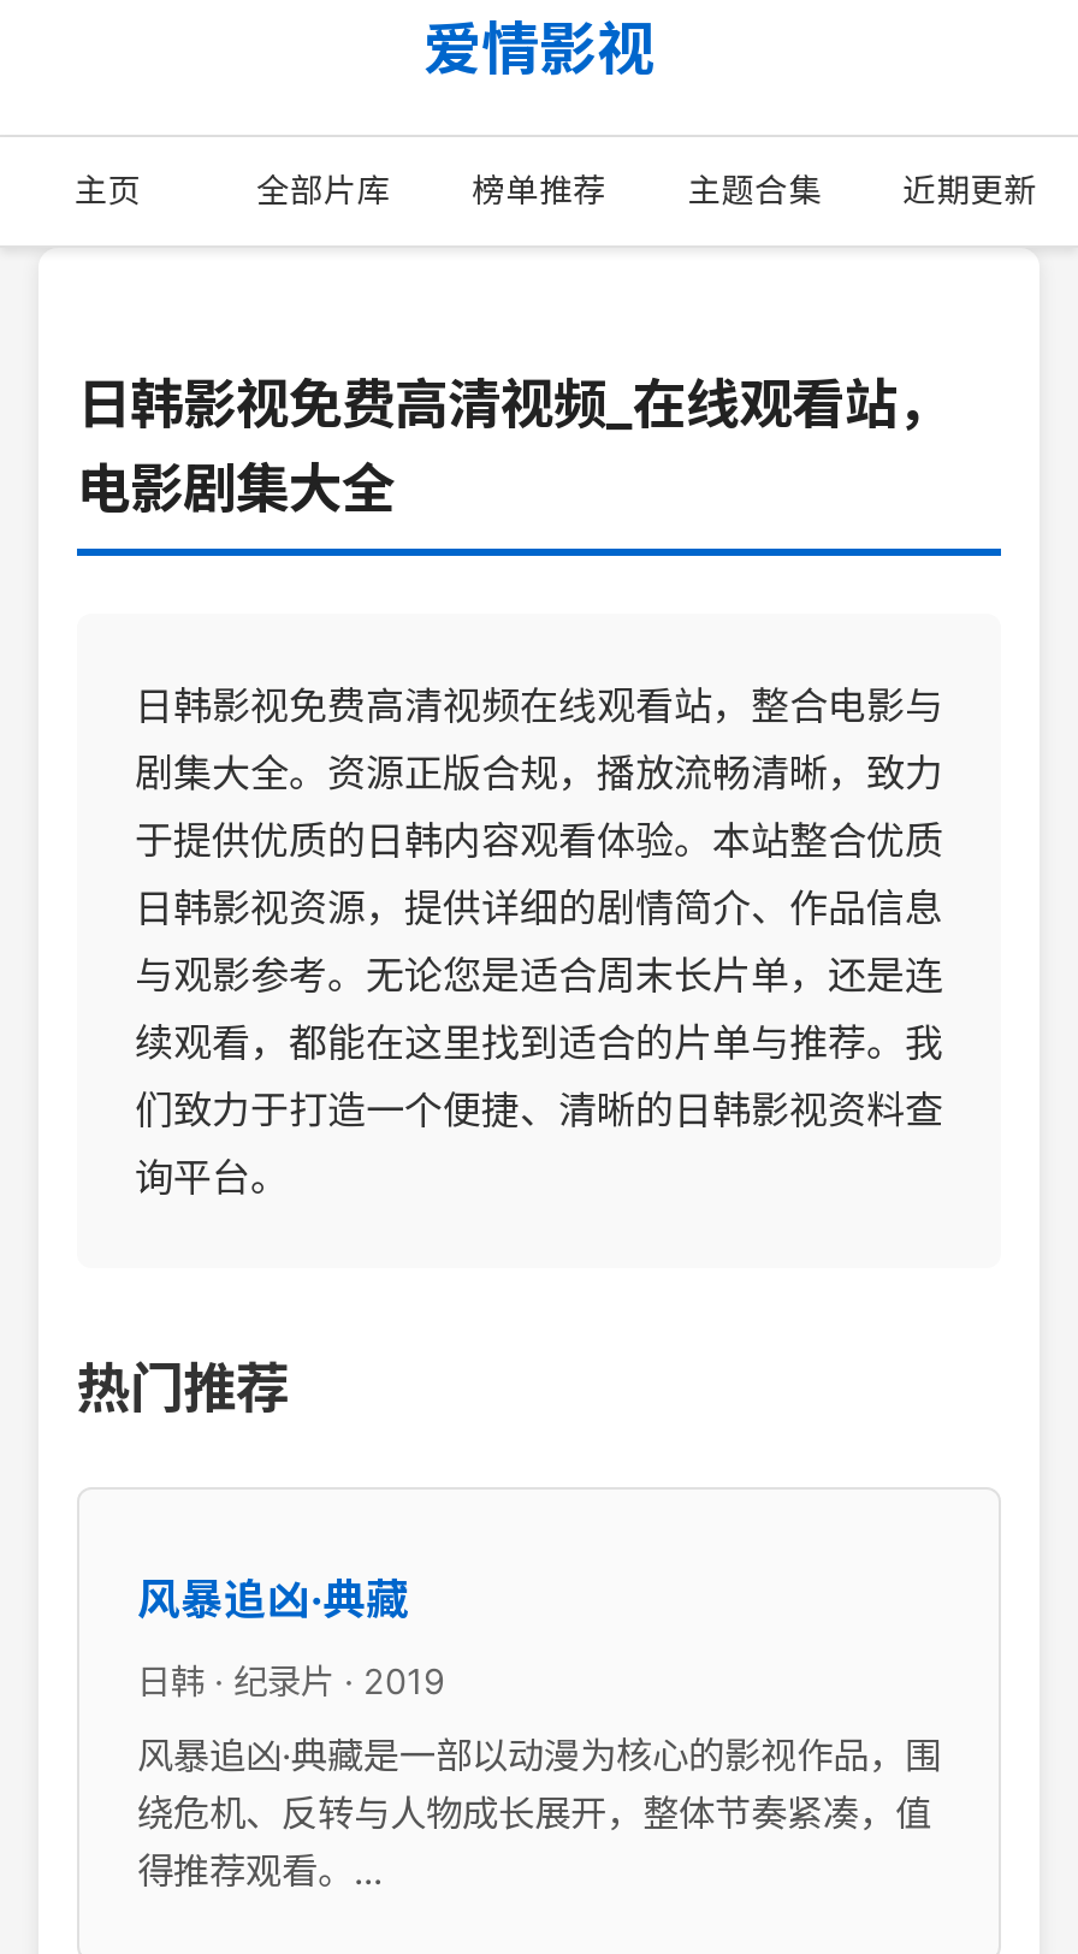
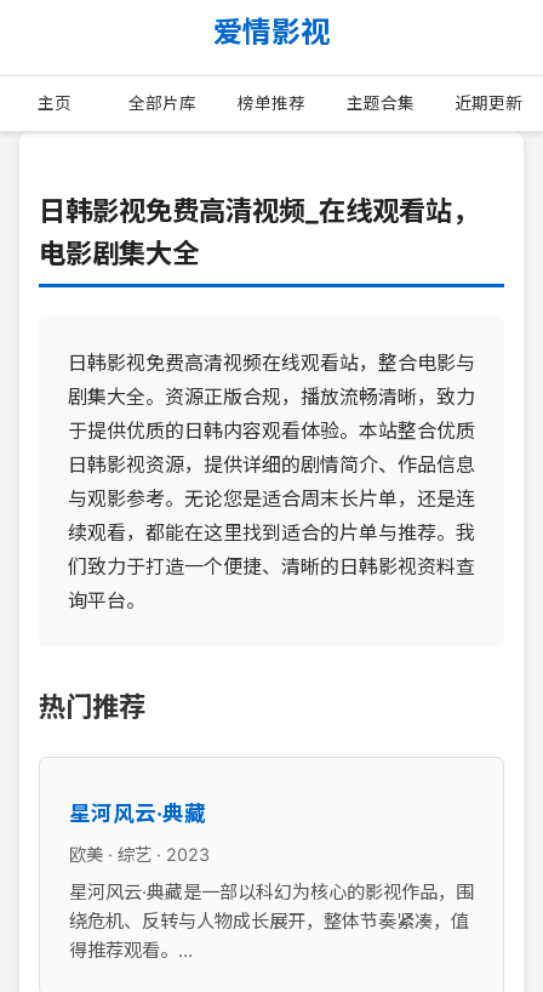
- 风暴追凶·典藏
+ 星河风云·典藏

- 日韩 · 纪录片 · 2019
+ 欧美 · 综艺 · 2023

- 风暴追凶·典藏是一部以动漫为核心的影视作品，围
+ 星河风云·典藏是一部以科幻为核心的影视作品，围
